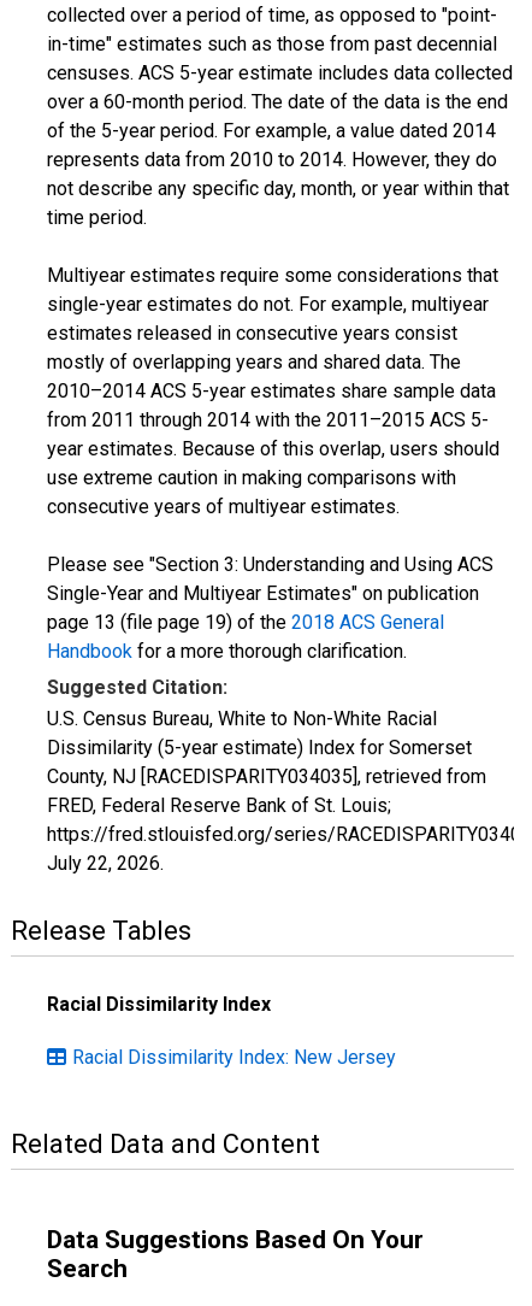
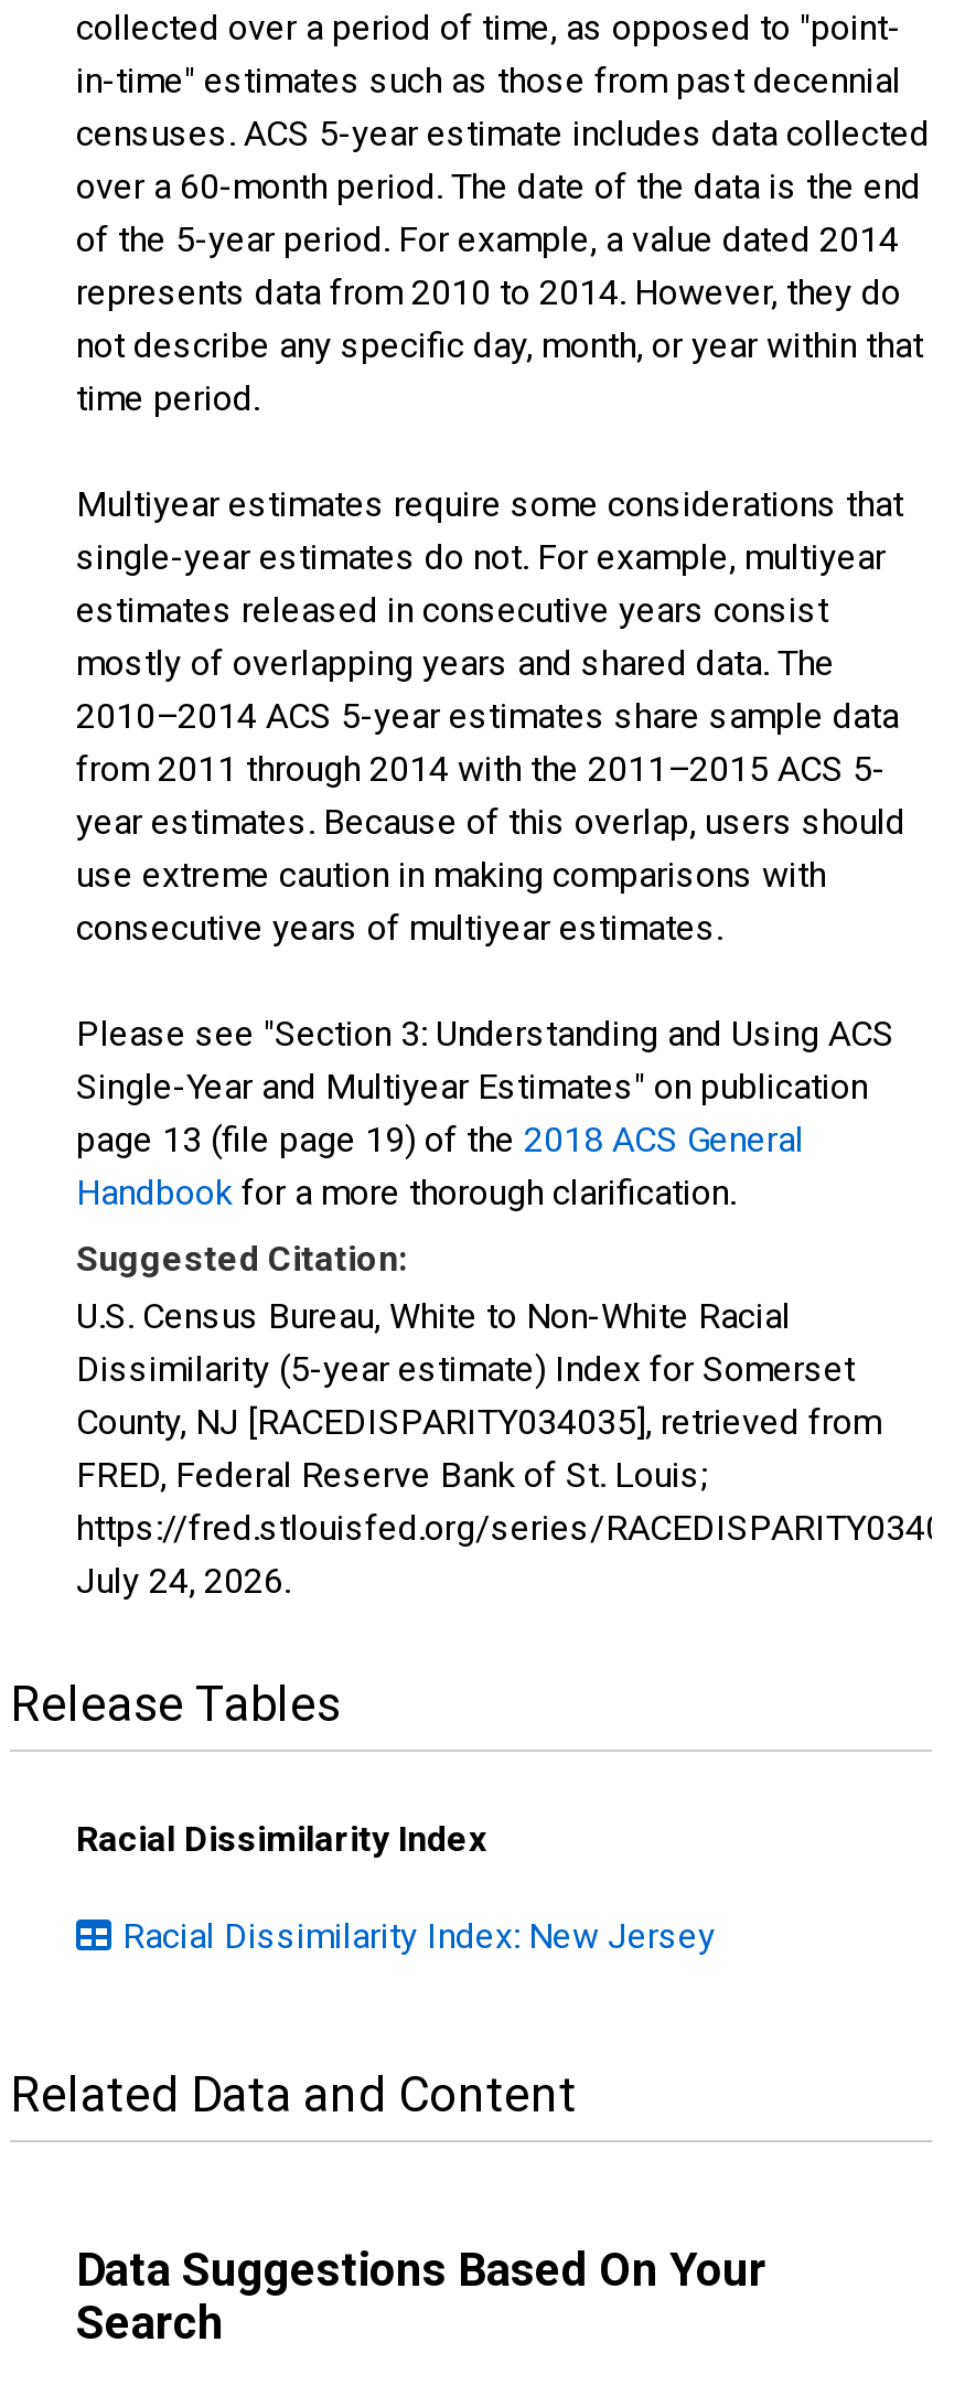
- July 22, 2026.
+ July 24, 2026.
